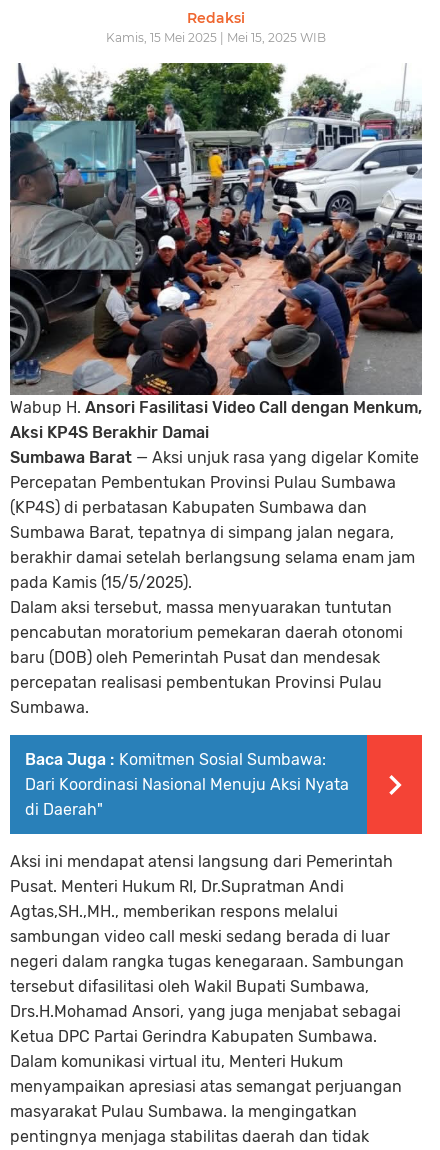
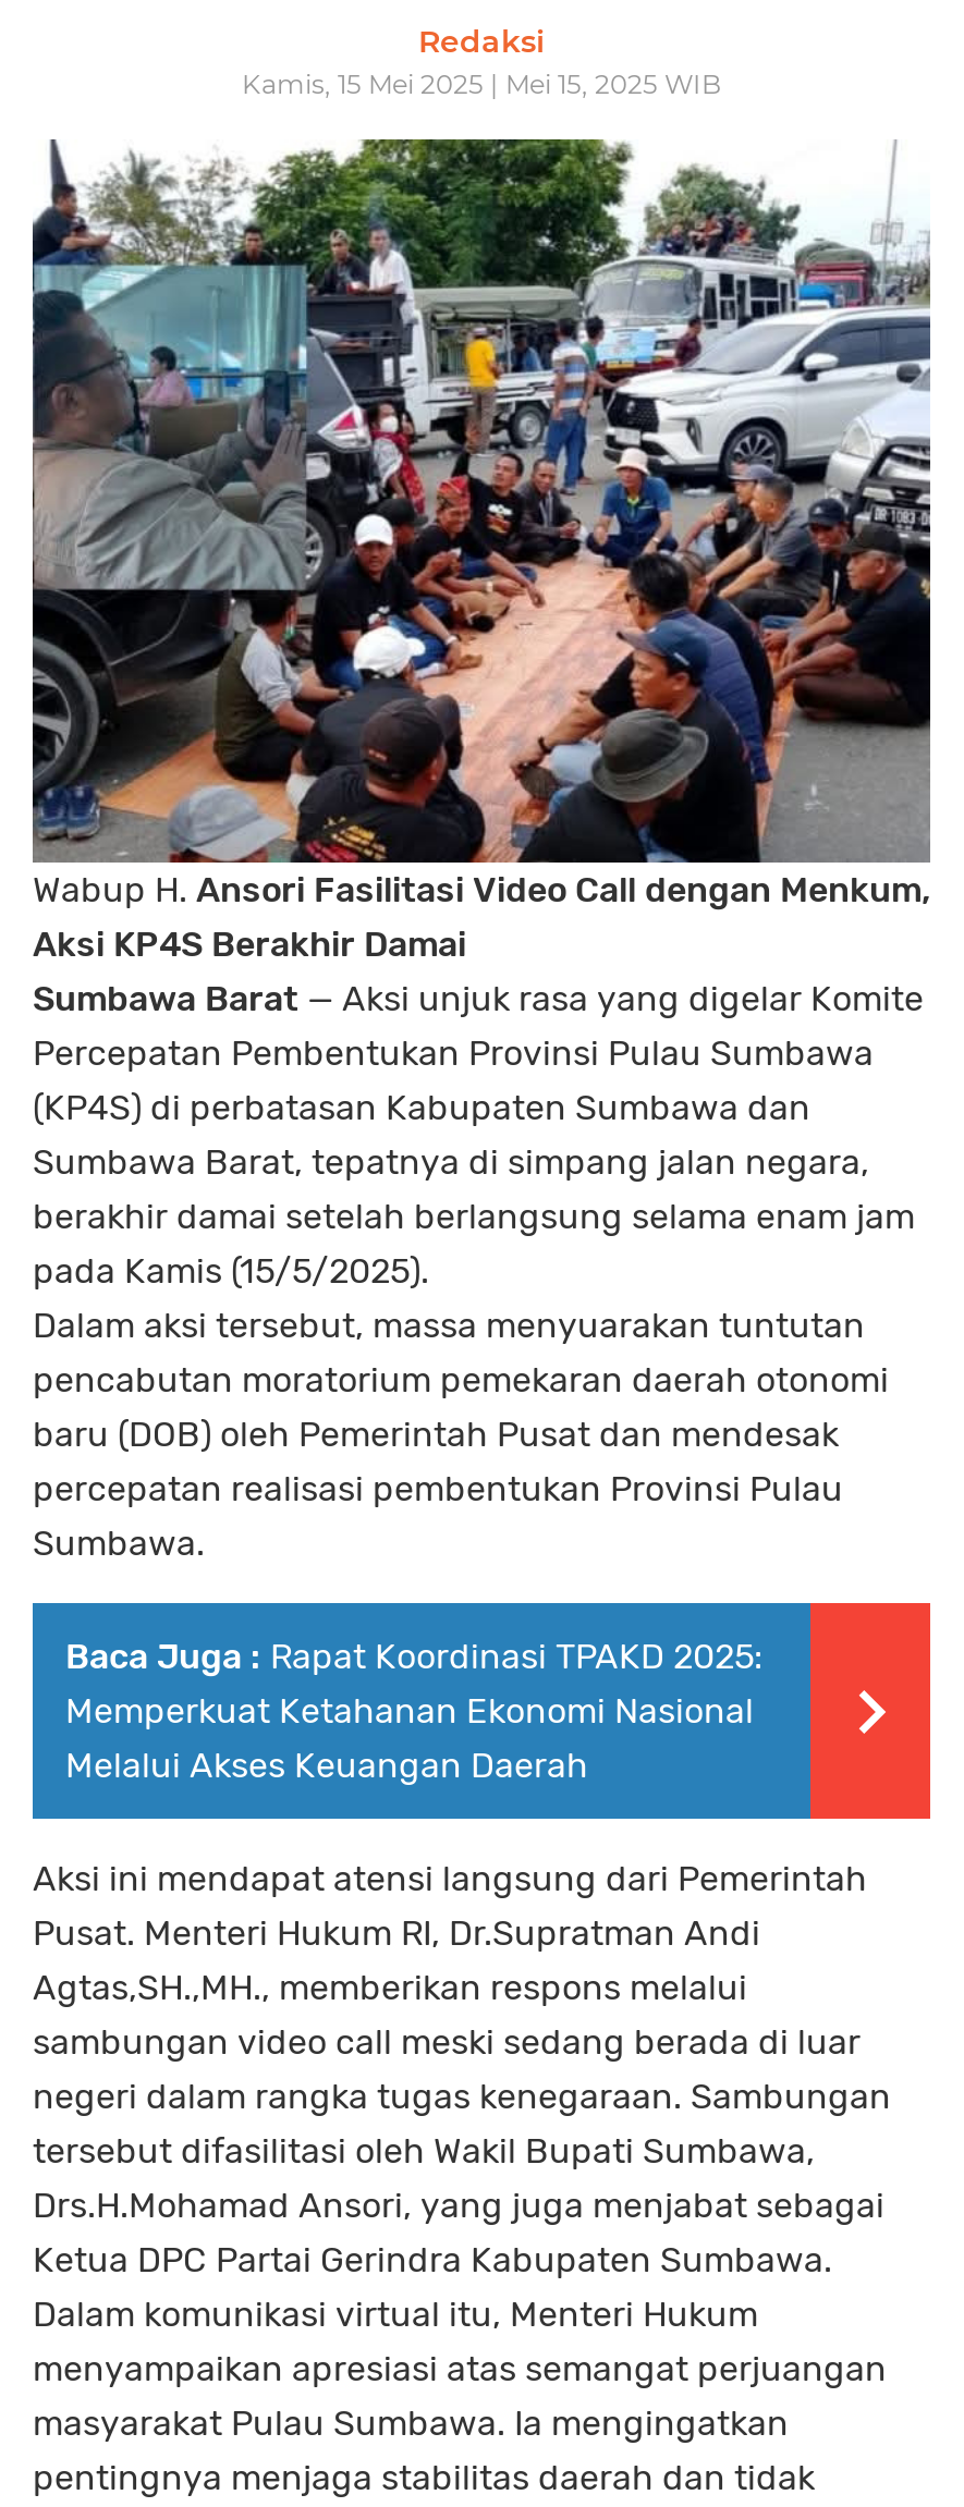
- Baca Juga : Komitmen Sosial Sumbawa:
- Dari Koordinasi Nasional Menuju Aksi Nyata
- di Daerah"
+ Baca Juga : Rapat Koordinasi TPAKD 2025:
+ Memperkuat Ketahanan Ekonomi Nasional
+ Melalui Akses Keuangan Daerah
